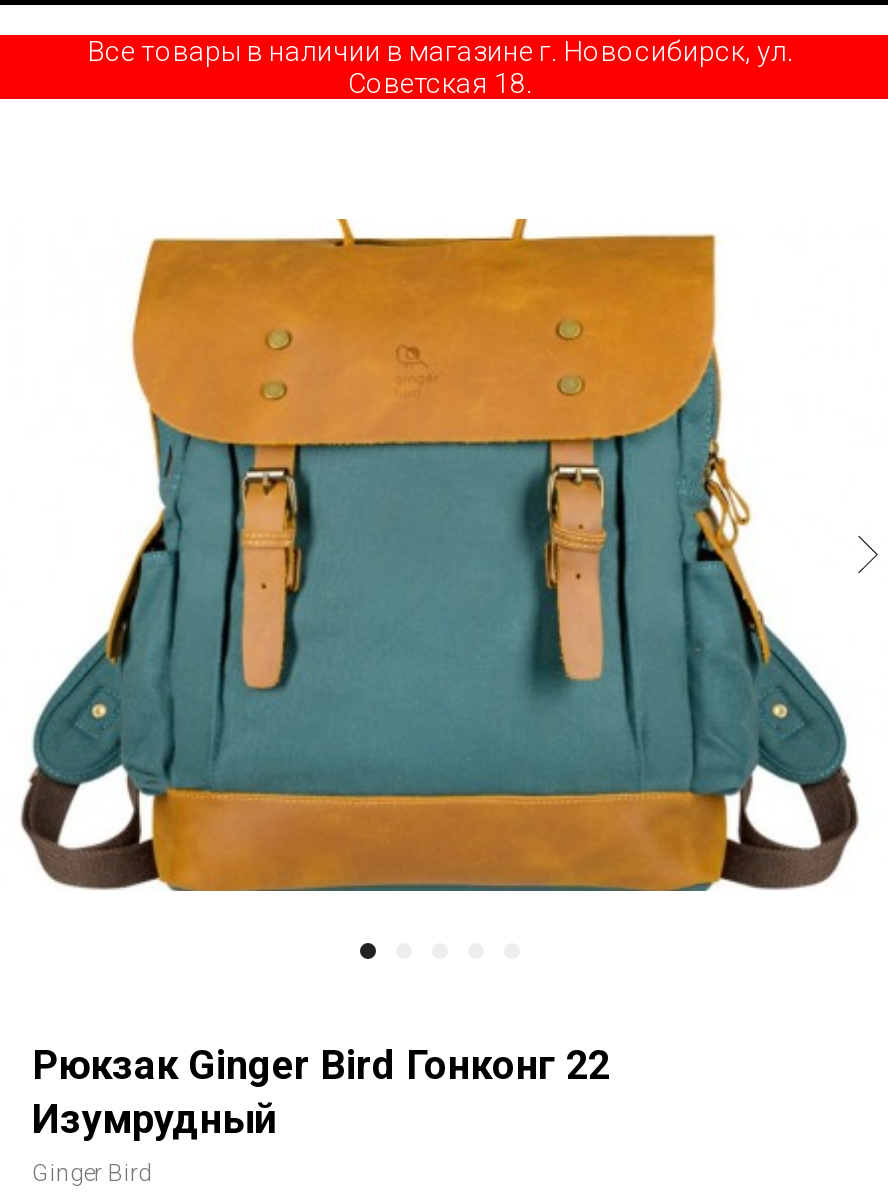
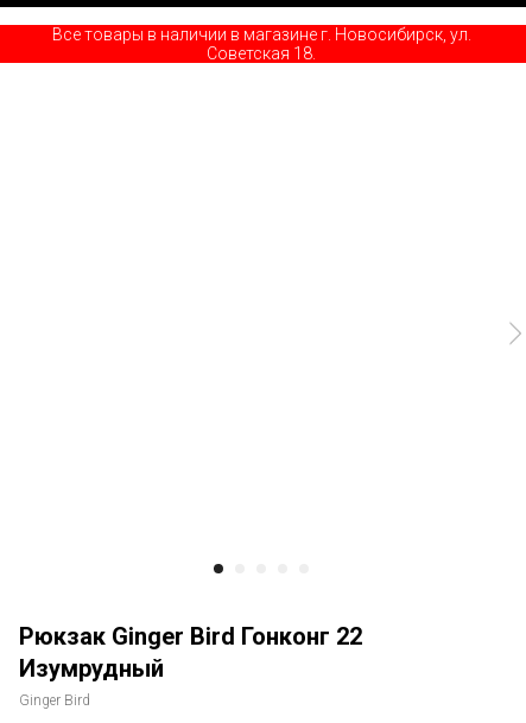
- [image]
